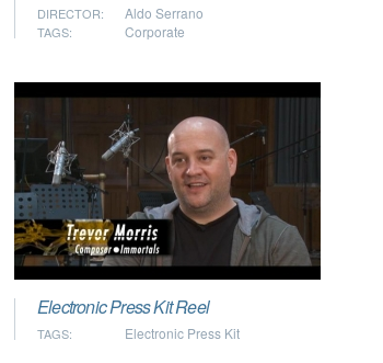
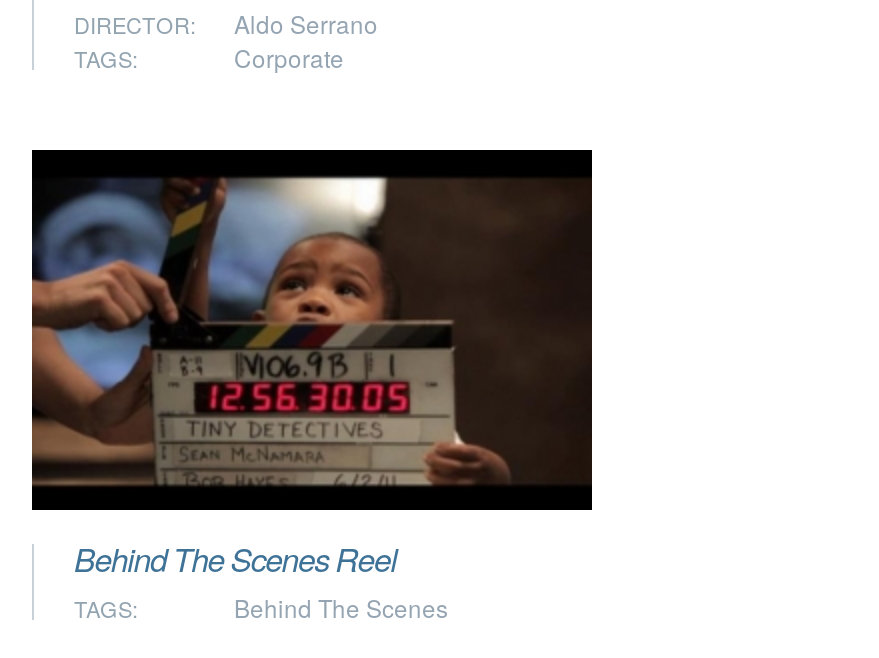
- [image]
- Electronic Press Kit Reel
+ [image]
+ Behind The Scenes Reel

- Electronic Press Kit
+ Behind The Scenes
